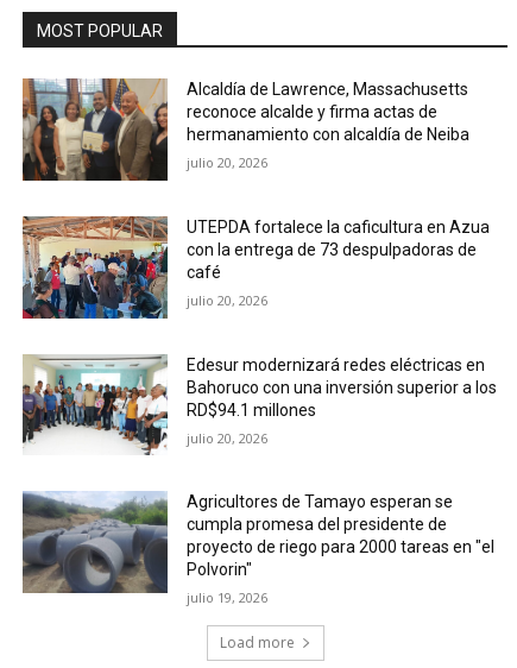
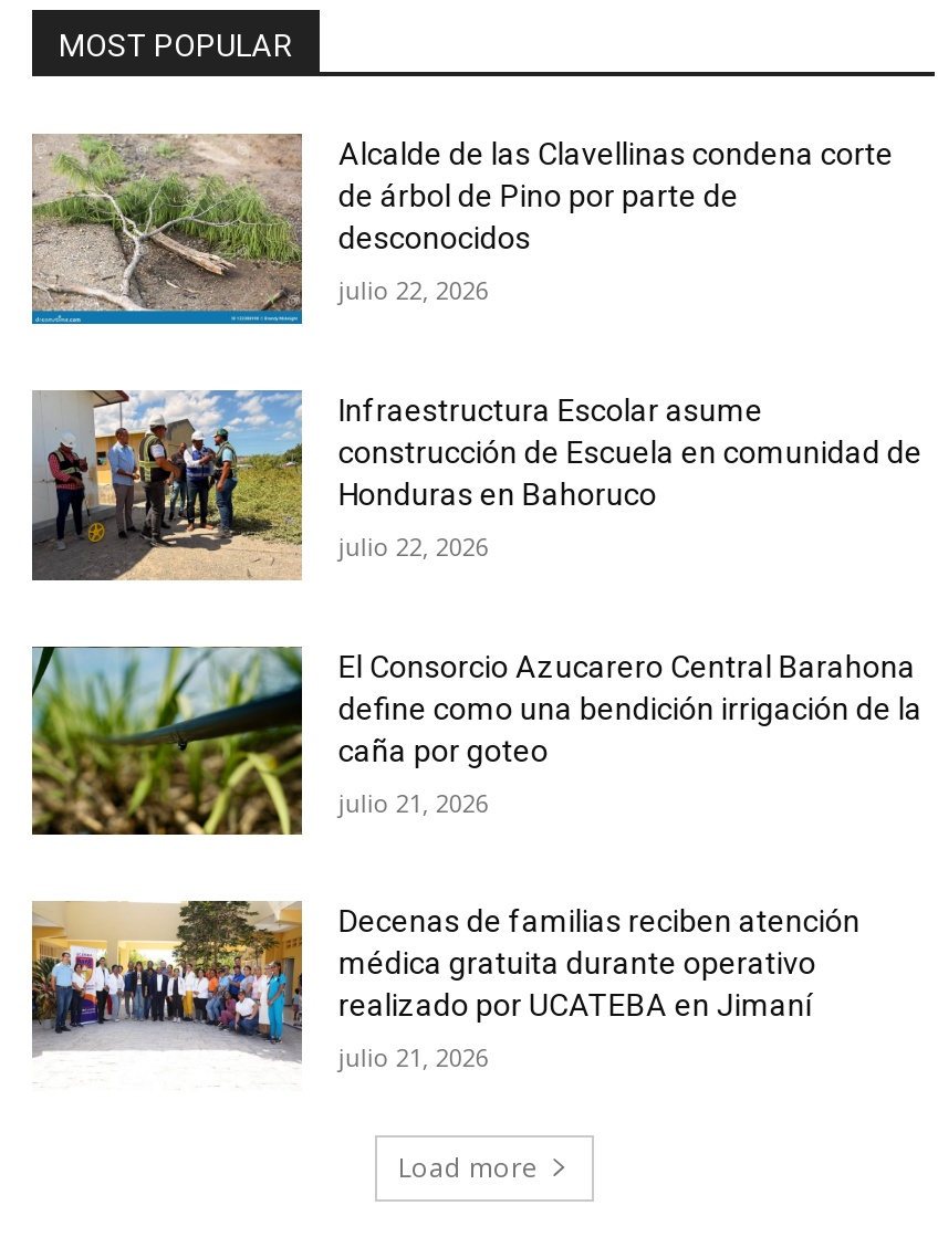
- [image]
- Alcaldía de Lawrence, Massachusetts
- reconoce alcalde y firma actas de
- hermanamiento con alcaldía de Neiba
+ [image]
+ Alcalde de las Clavellinas condena corte
+ de árbol de Pino por parte de
+ desconocidos

- julio 20, 2026
+ julio 22, 2026

- [image]
- UTEPDA fortalece la caficultura en Azua
- con la entrega de 73 despulpadoras de
- café
+ [image]
+ Infraestructura Escolar asume
+ construcción de Escuela en comunidad de
+ Honduras en Bahoruco

- julio 20, 2026
+ julio 22, 2026

- [image]
- Edesur modernizará redes eléctricas en
- Bahoruco con una inversión superior a los
- RD$94.1 millones
+ [image]
+ El Consorcio Azucarero Central Barahona
+ define como una bendición irrigación de la
+ caña por goteo

- julio 20, 2026
+ julio 21, 2026

- [image]
- Agricultores de Tamayo esperan se
- cumpla promesa del presidente de
- proyecto de riego para 2000 tareas en "el
- Polvorin"
+ [image]
+ Decenas de familias reciben atención
+ médica gratuita durante operativo
+ realizado por UCATEBA en Jimaní

- julio 19, 2026
+ julio 21, 2026
